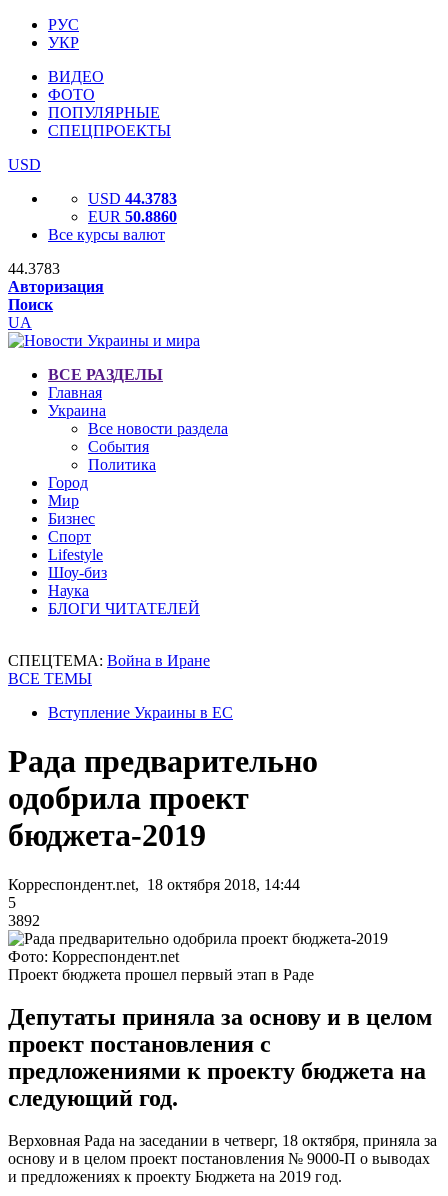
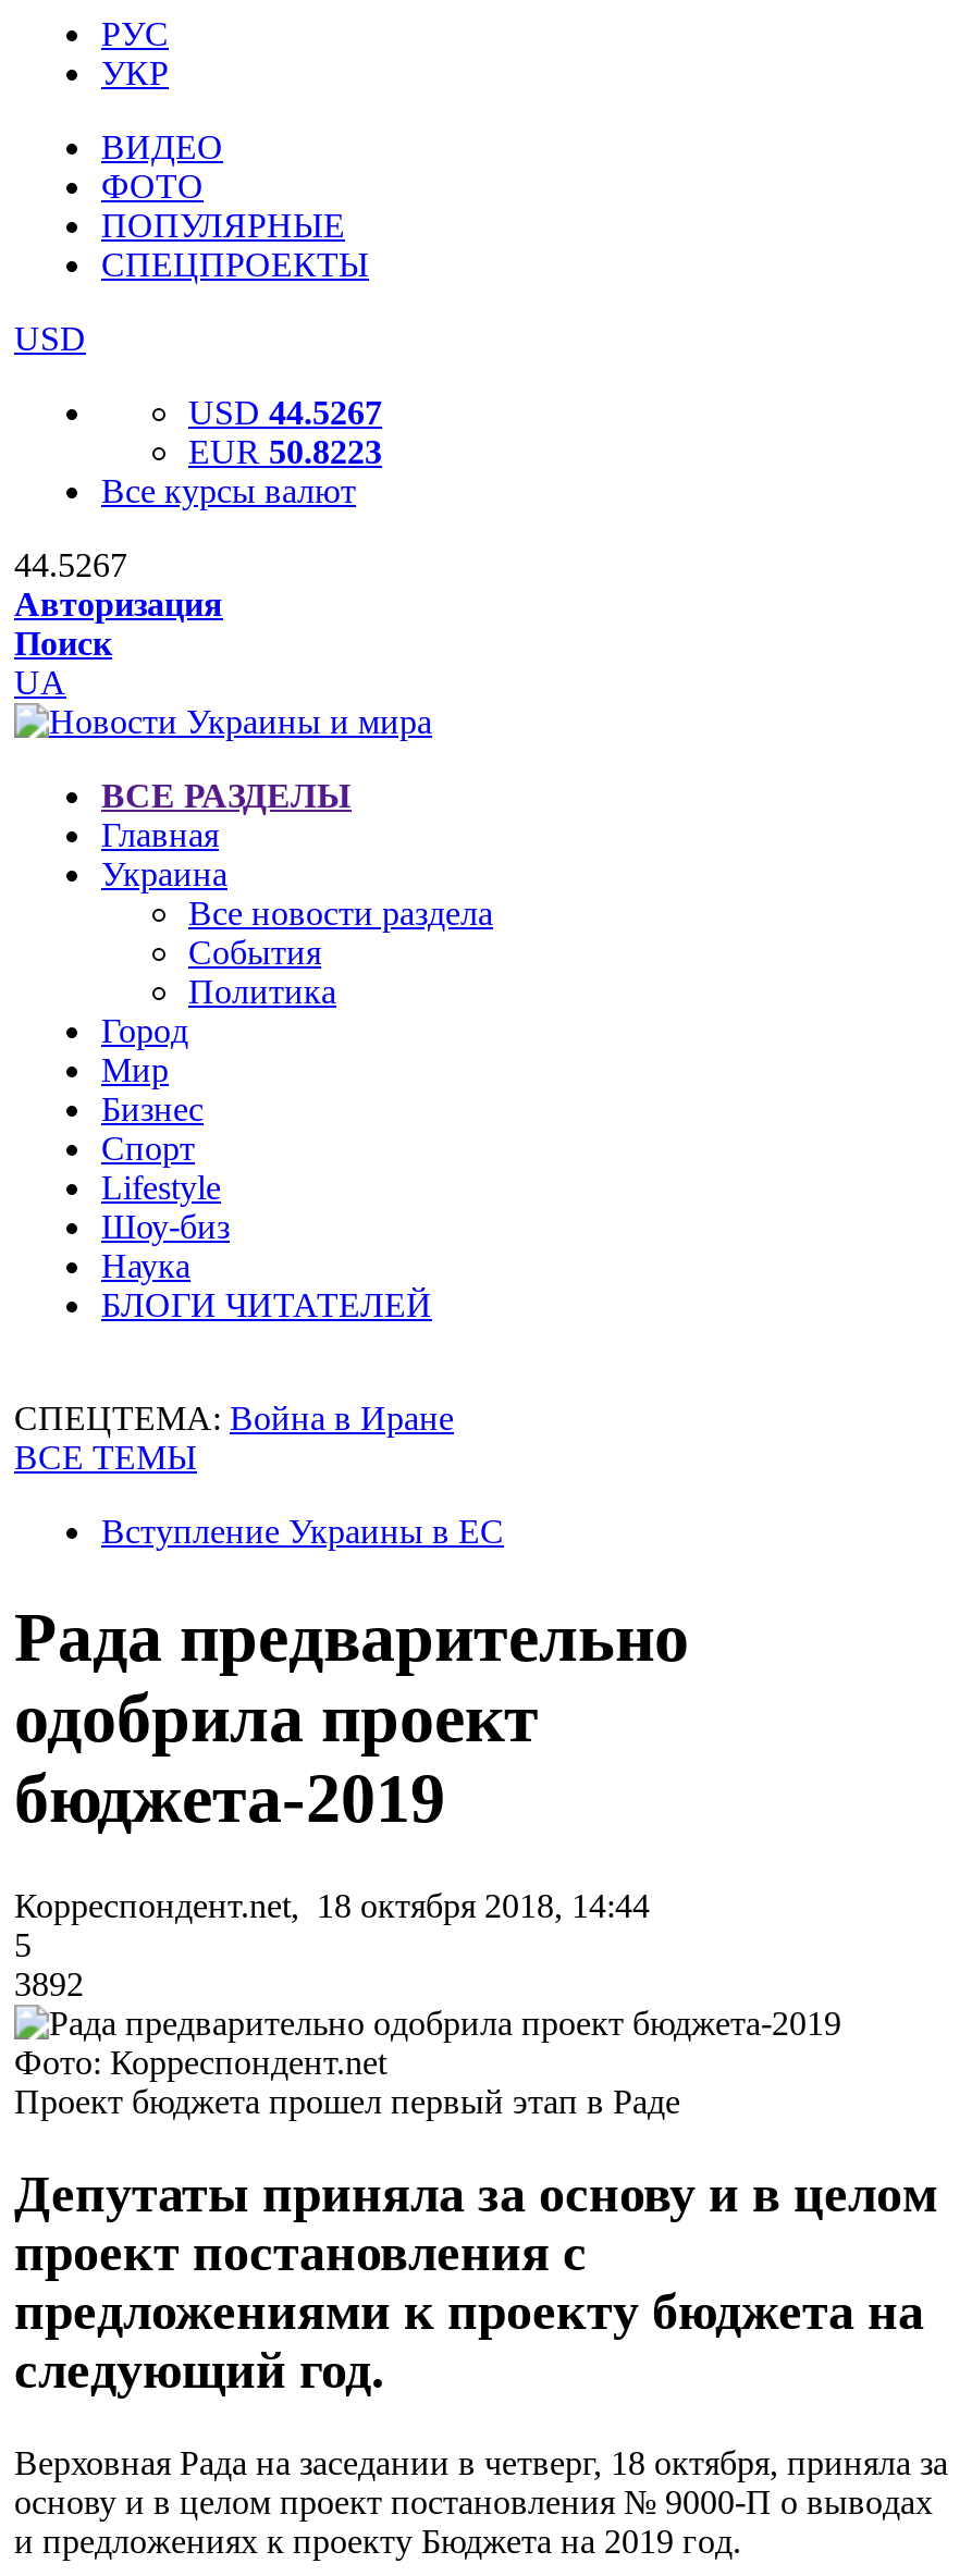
- USD 44.3783
+ USD 44.5267

- EUR 50.8860
+ EUR 50.8223

- 44.3783
+ 44.5267
